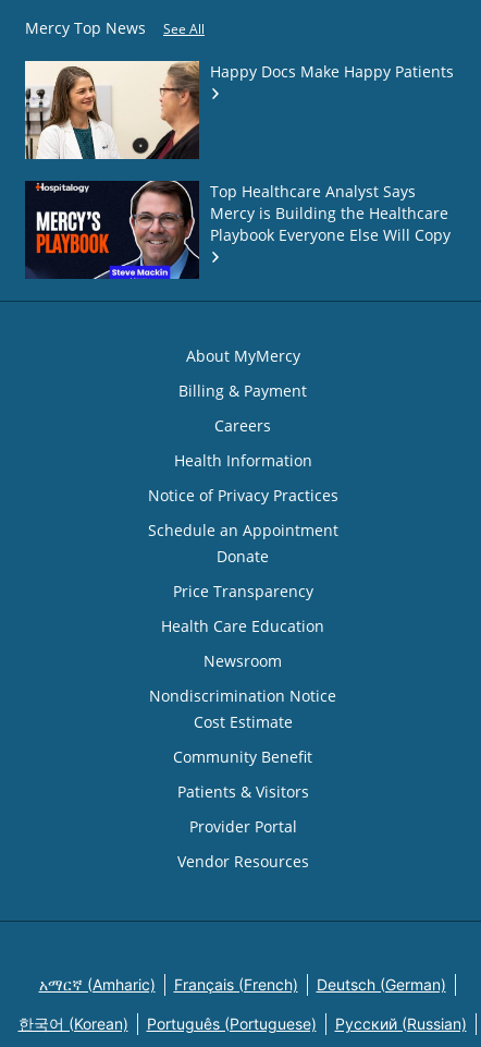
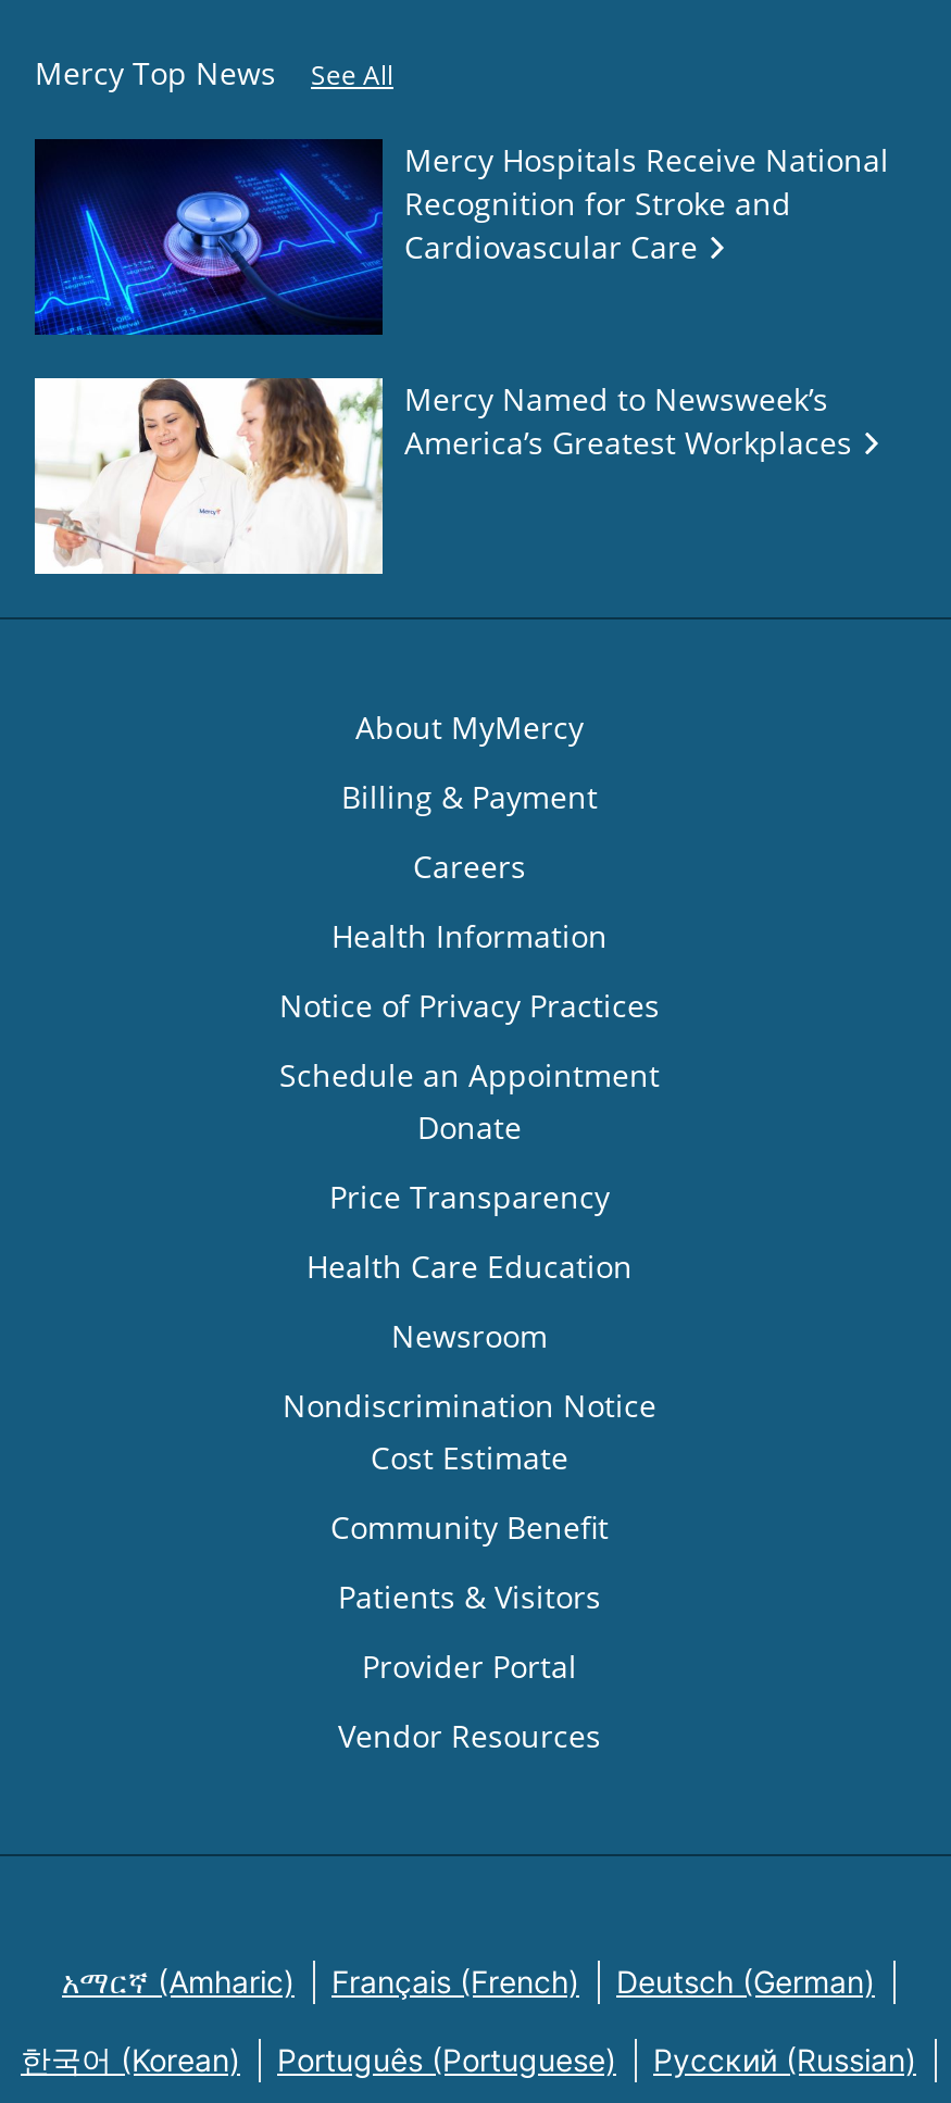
- [image]
- Happy Docs Make Happy Patients
+ [image]
+ Mercy Hospitals Receive National
+ Recognition for Stroke and
+ Cardiovascular Care

- [image]
- Top Healthcare Analyst Says
- Mercy is Building the Healthcare
- Playbook Everyone Else Will Copy
+ [image]
+ Mercy Named to Newsweek’s
+ America’s Greatest Workplaces
